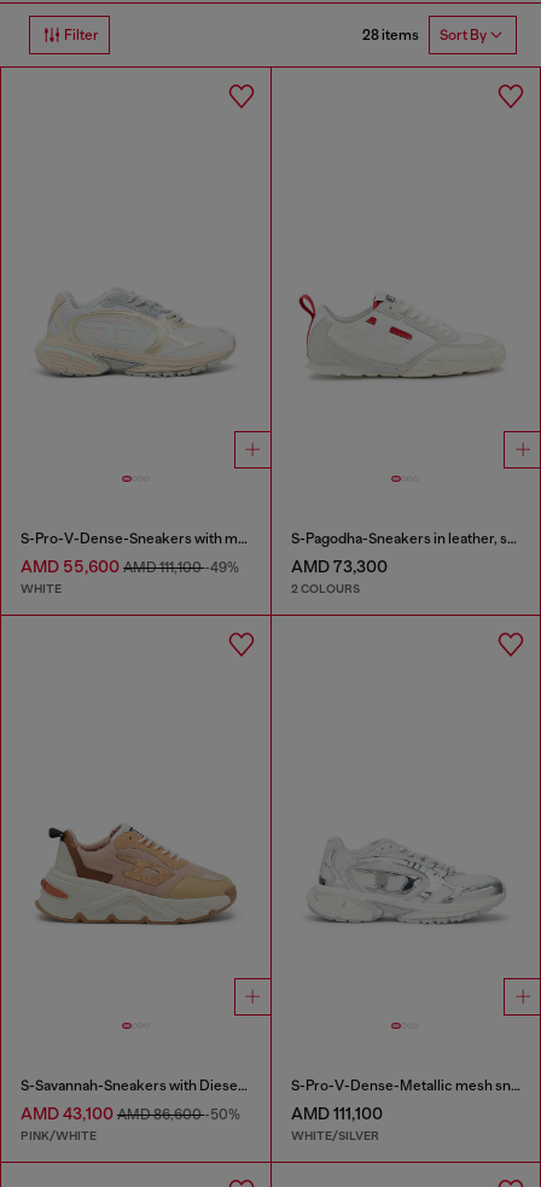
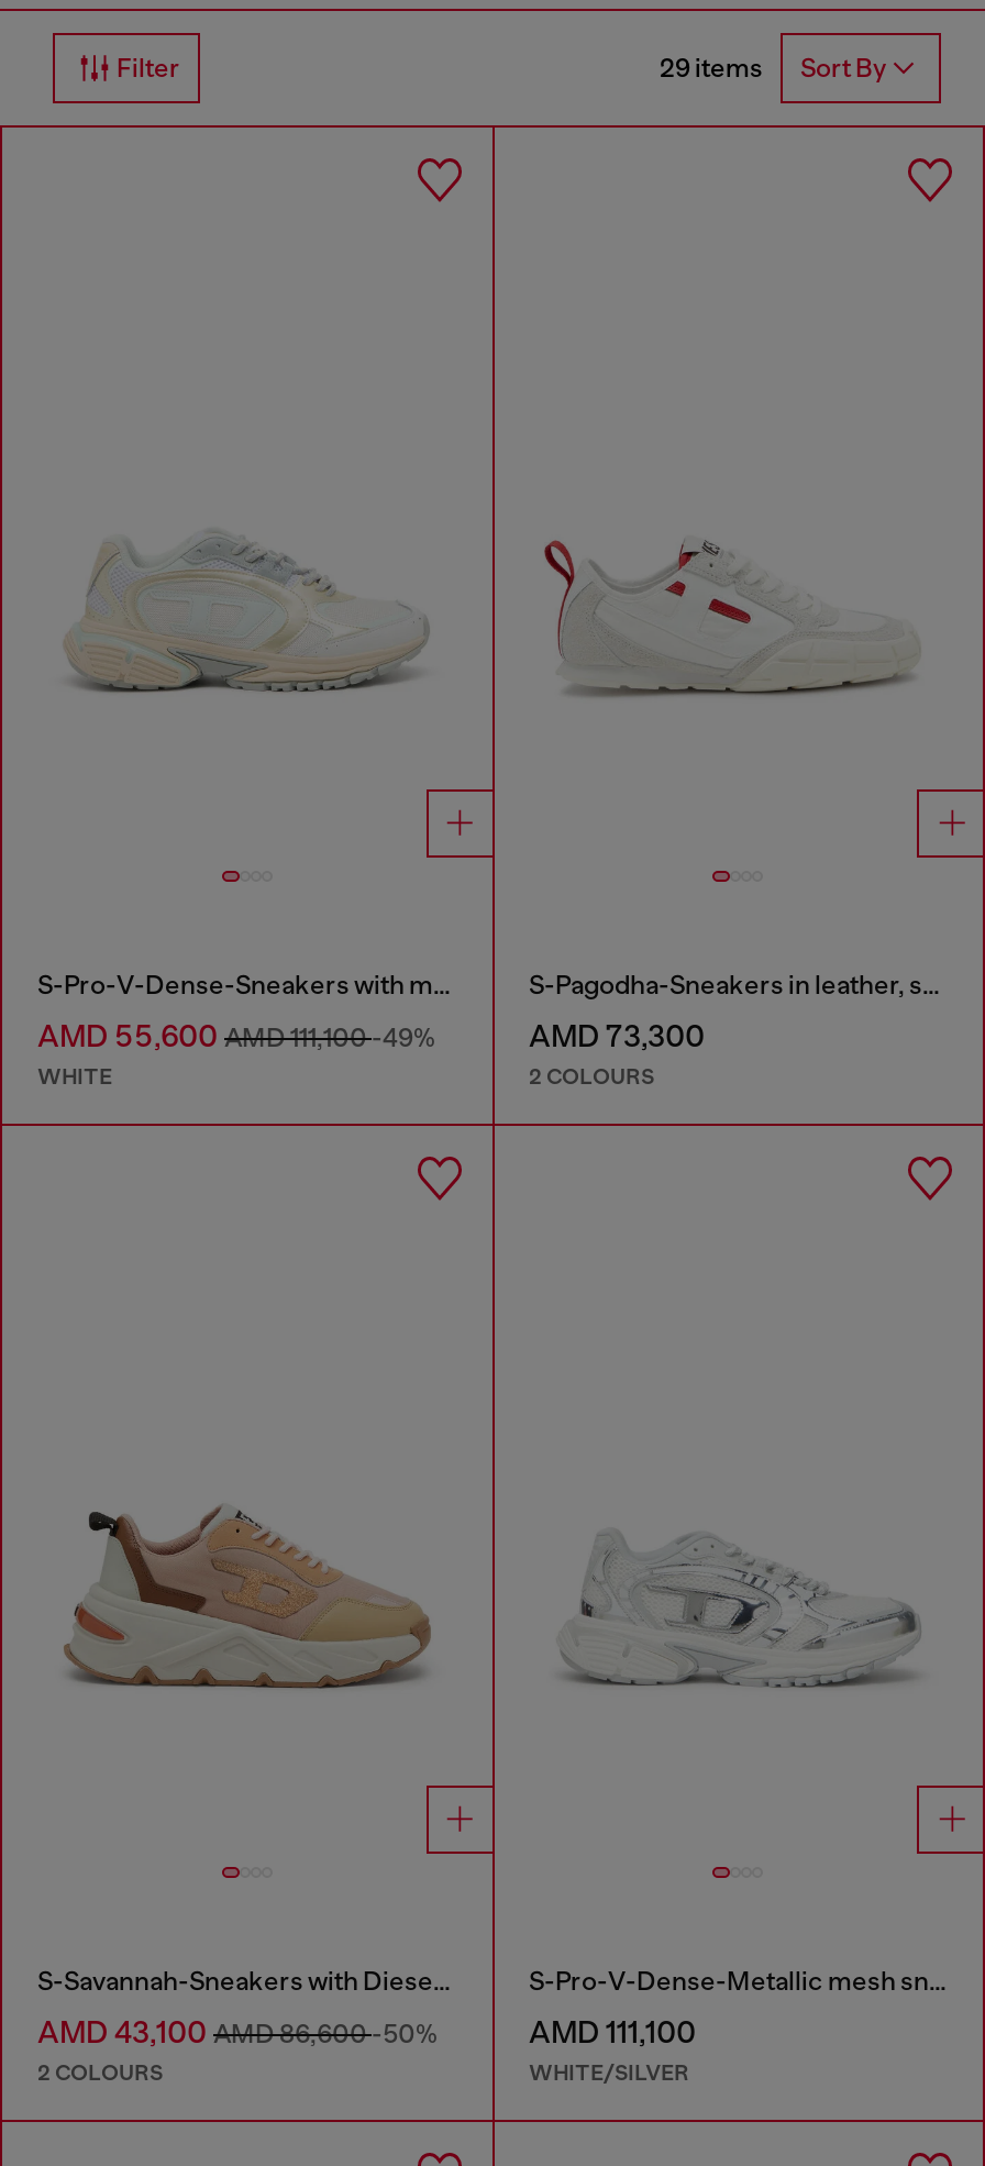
- 28 items Sort By
+ 29 items Sort By

- PINK/WHITE
+ 2 COLOURS
